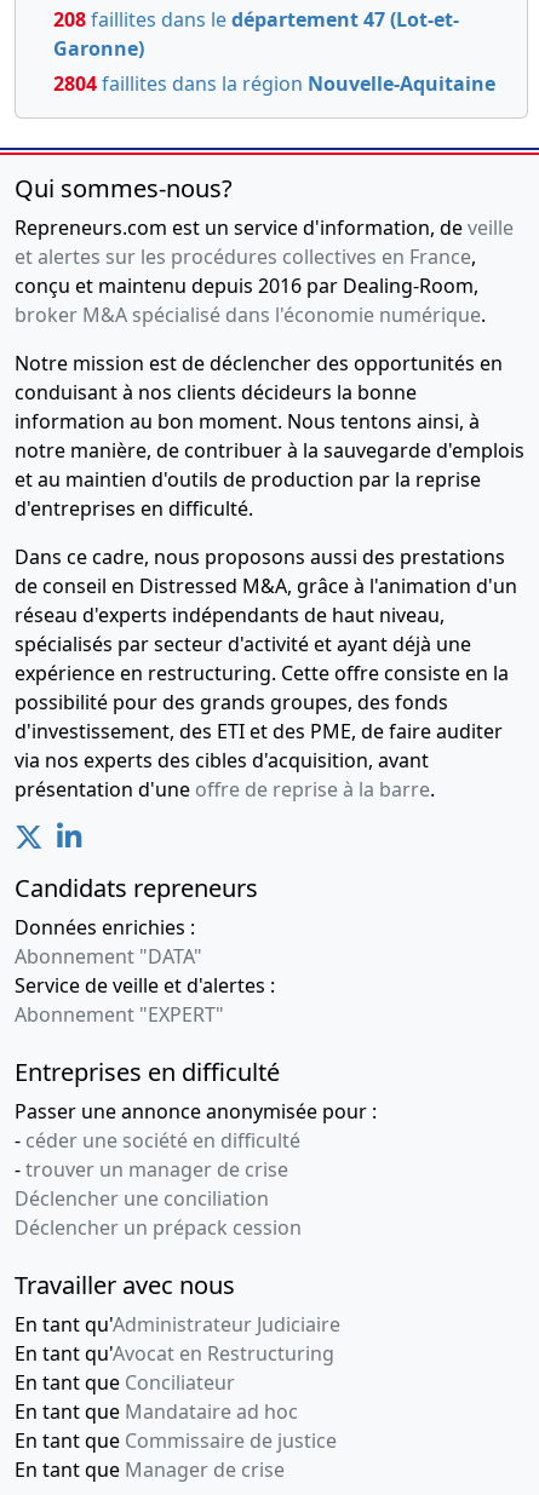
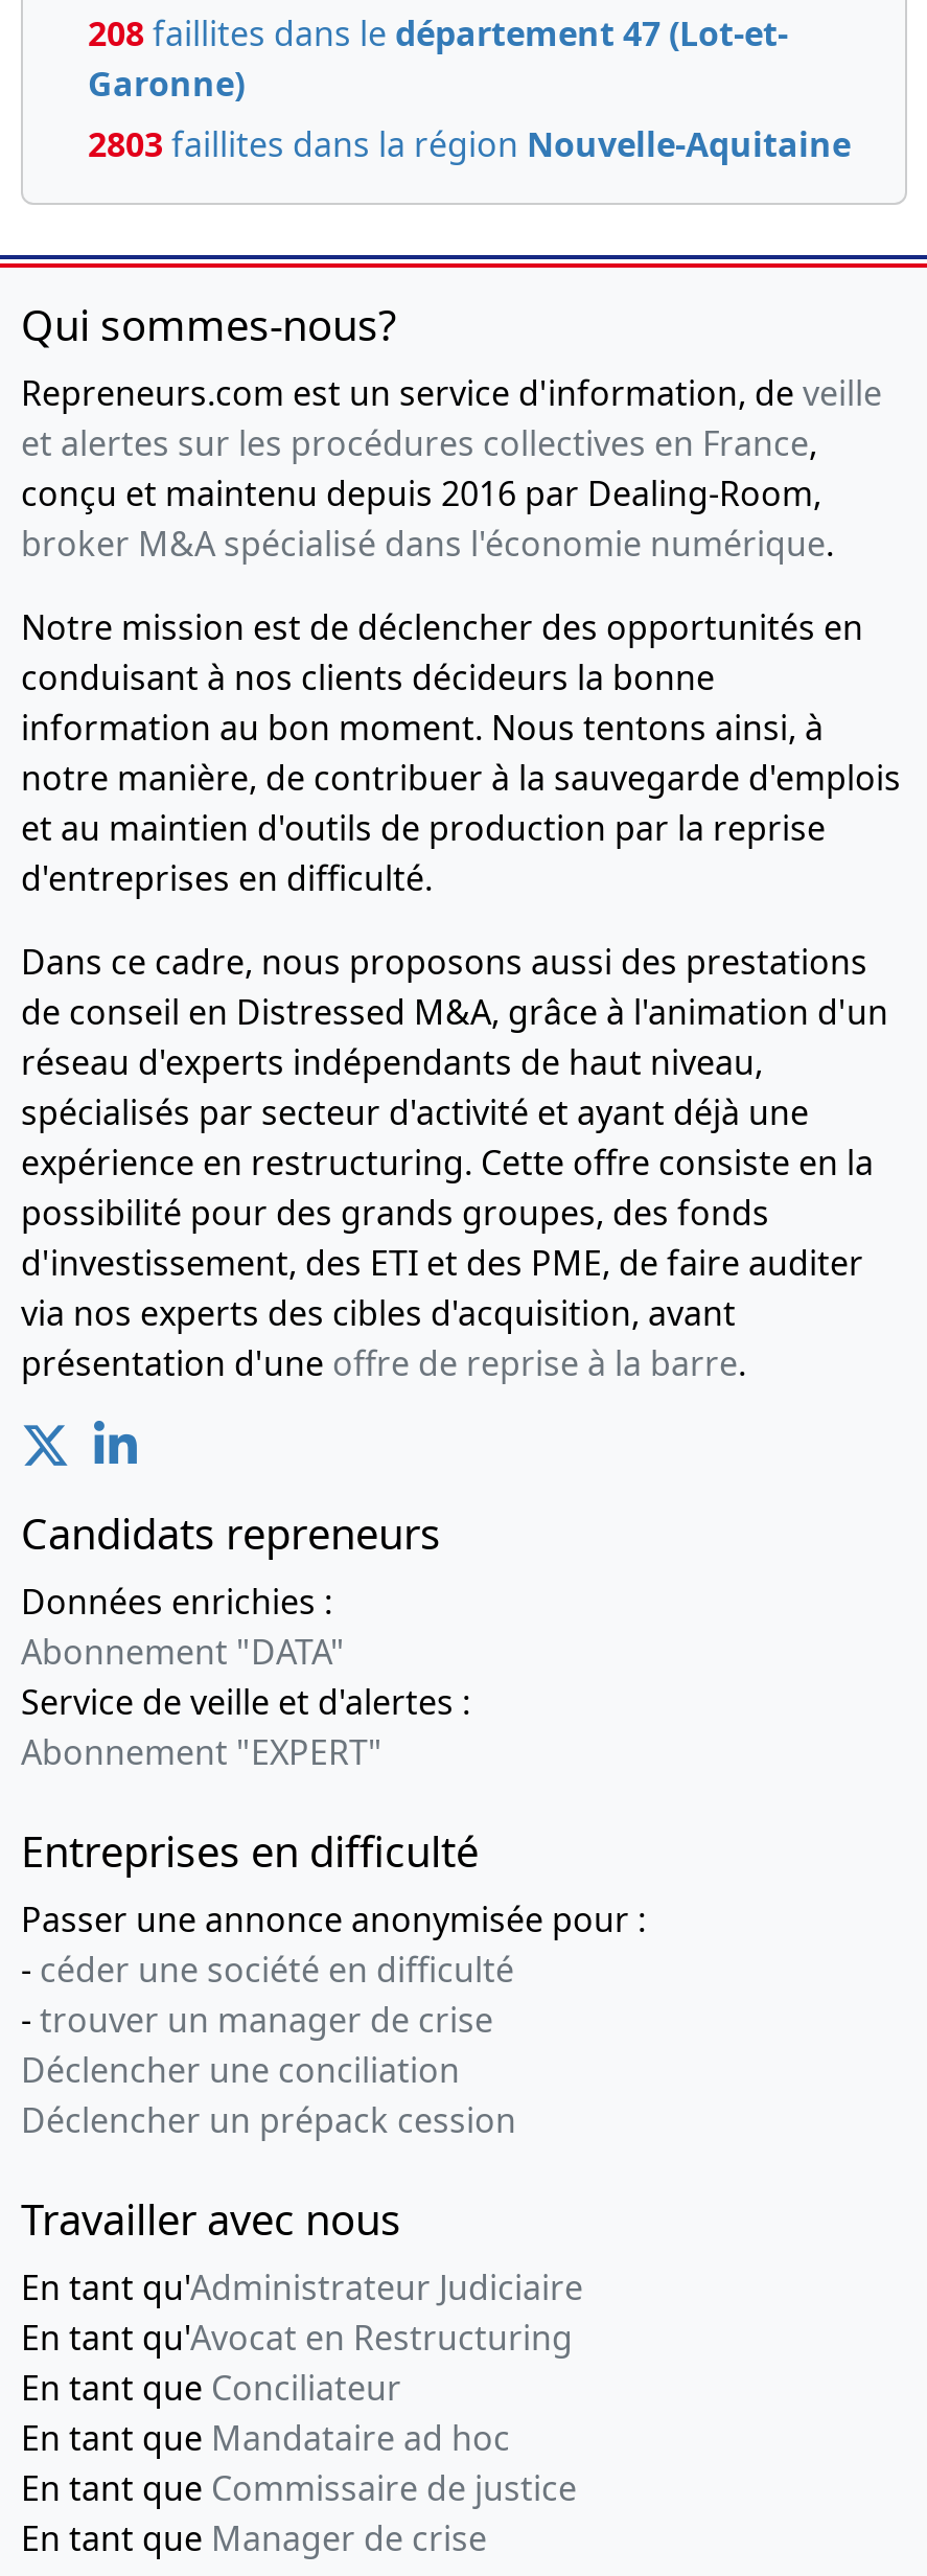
- 2804 faillites dans la région Nouvelle-Aquitaine
+ 2803 faillites dans la région Nouvelle-Aquitaine
